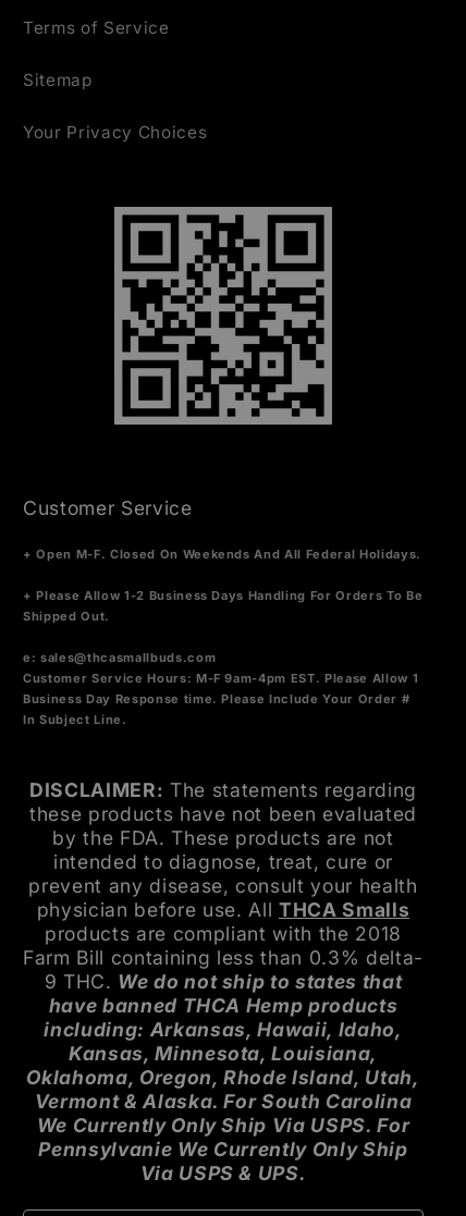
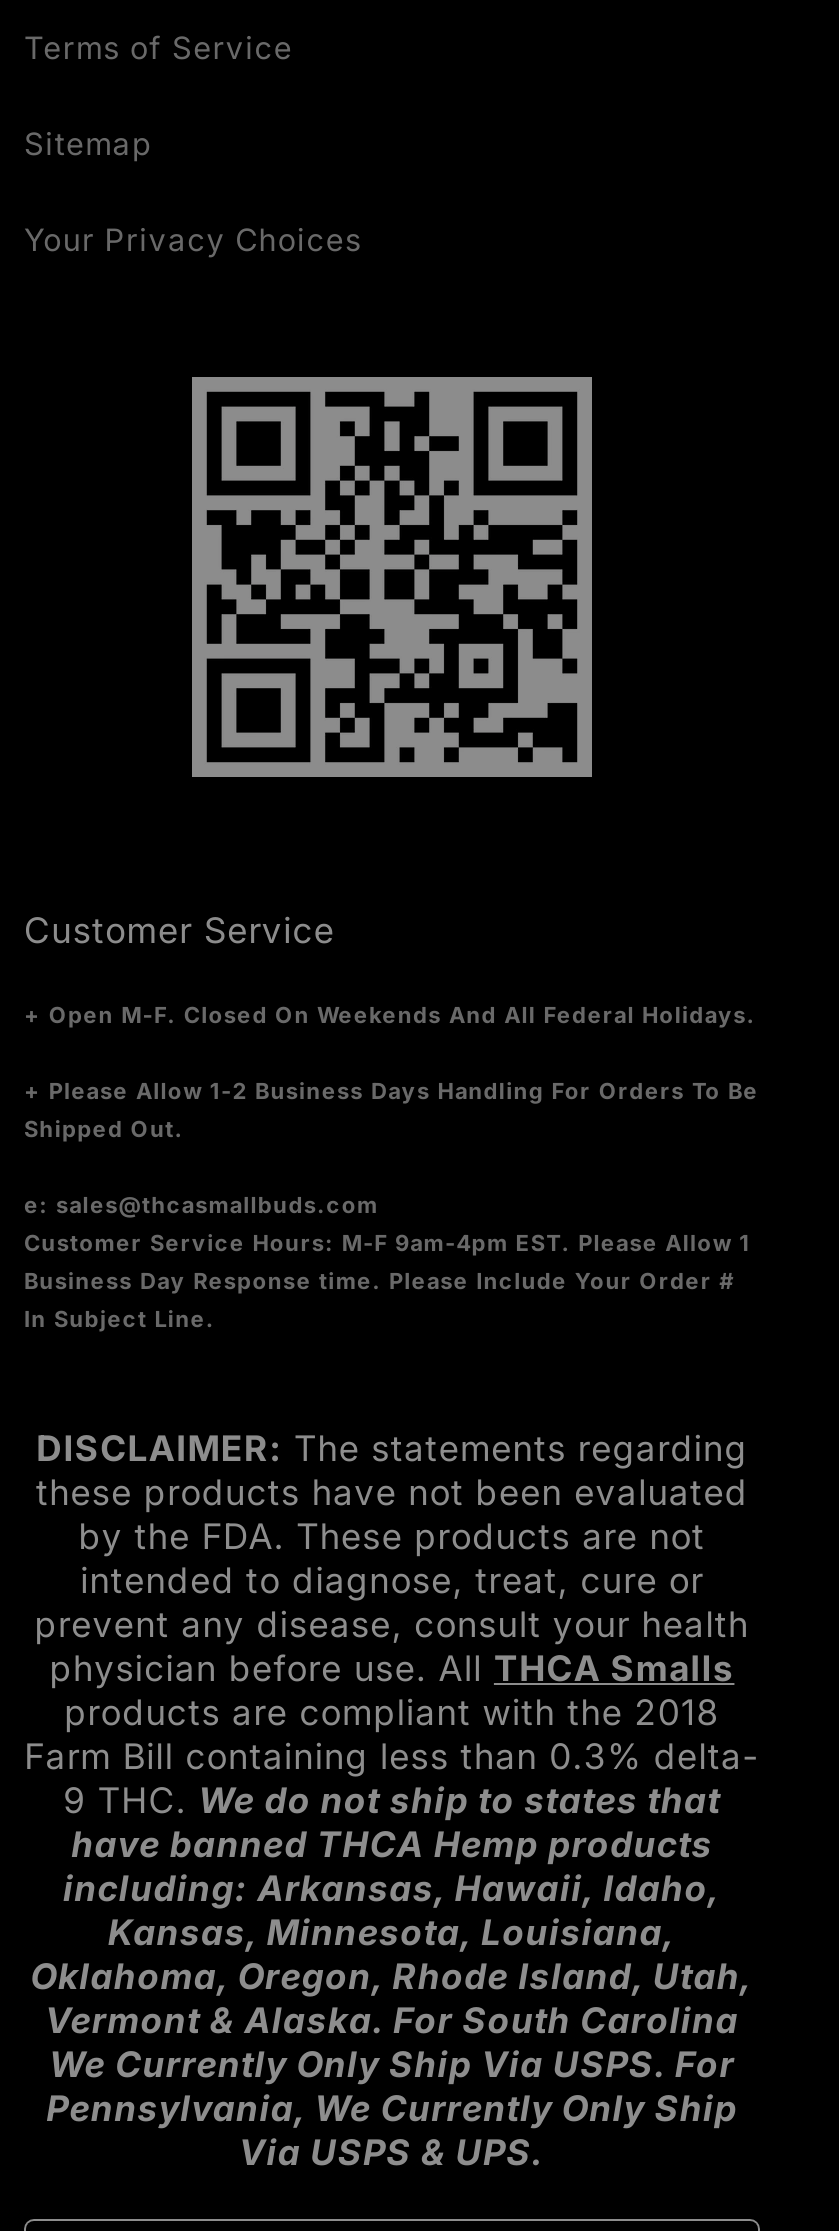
- Pennsylvanie We Currently Only Ship
+ Pennsylvania, We Currently Only Ship
